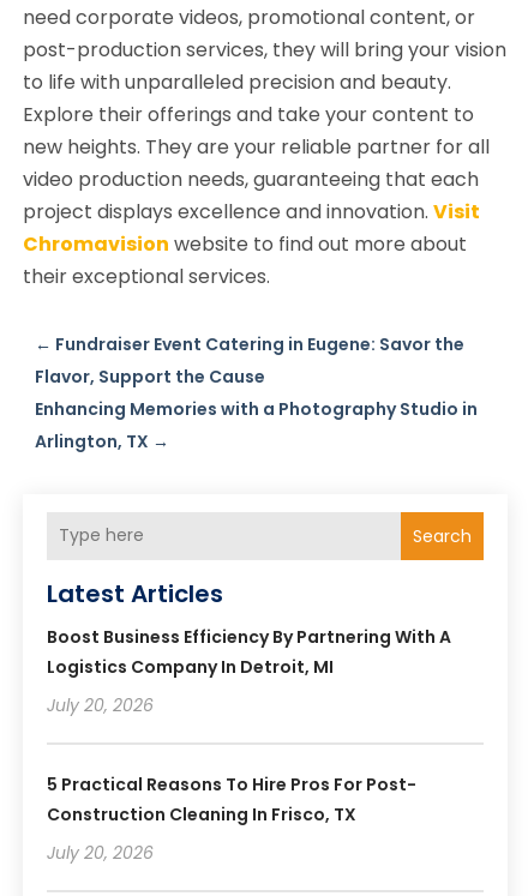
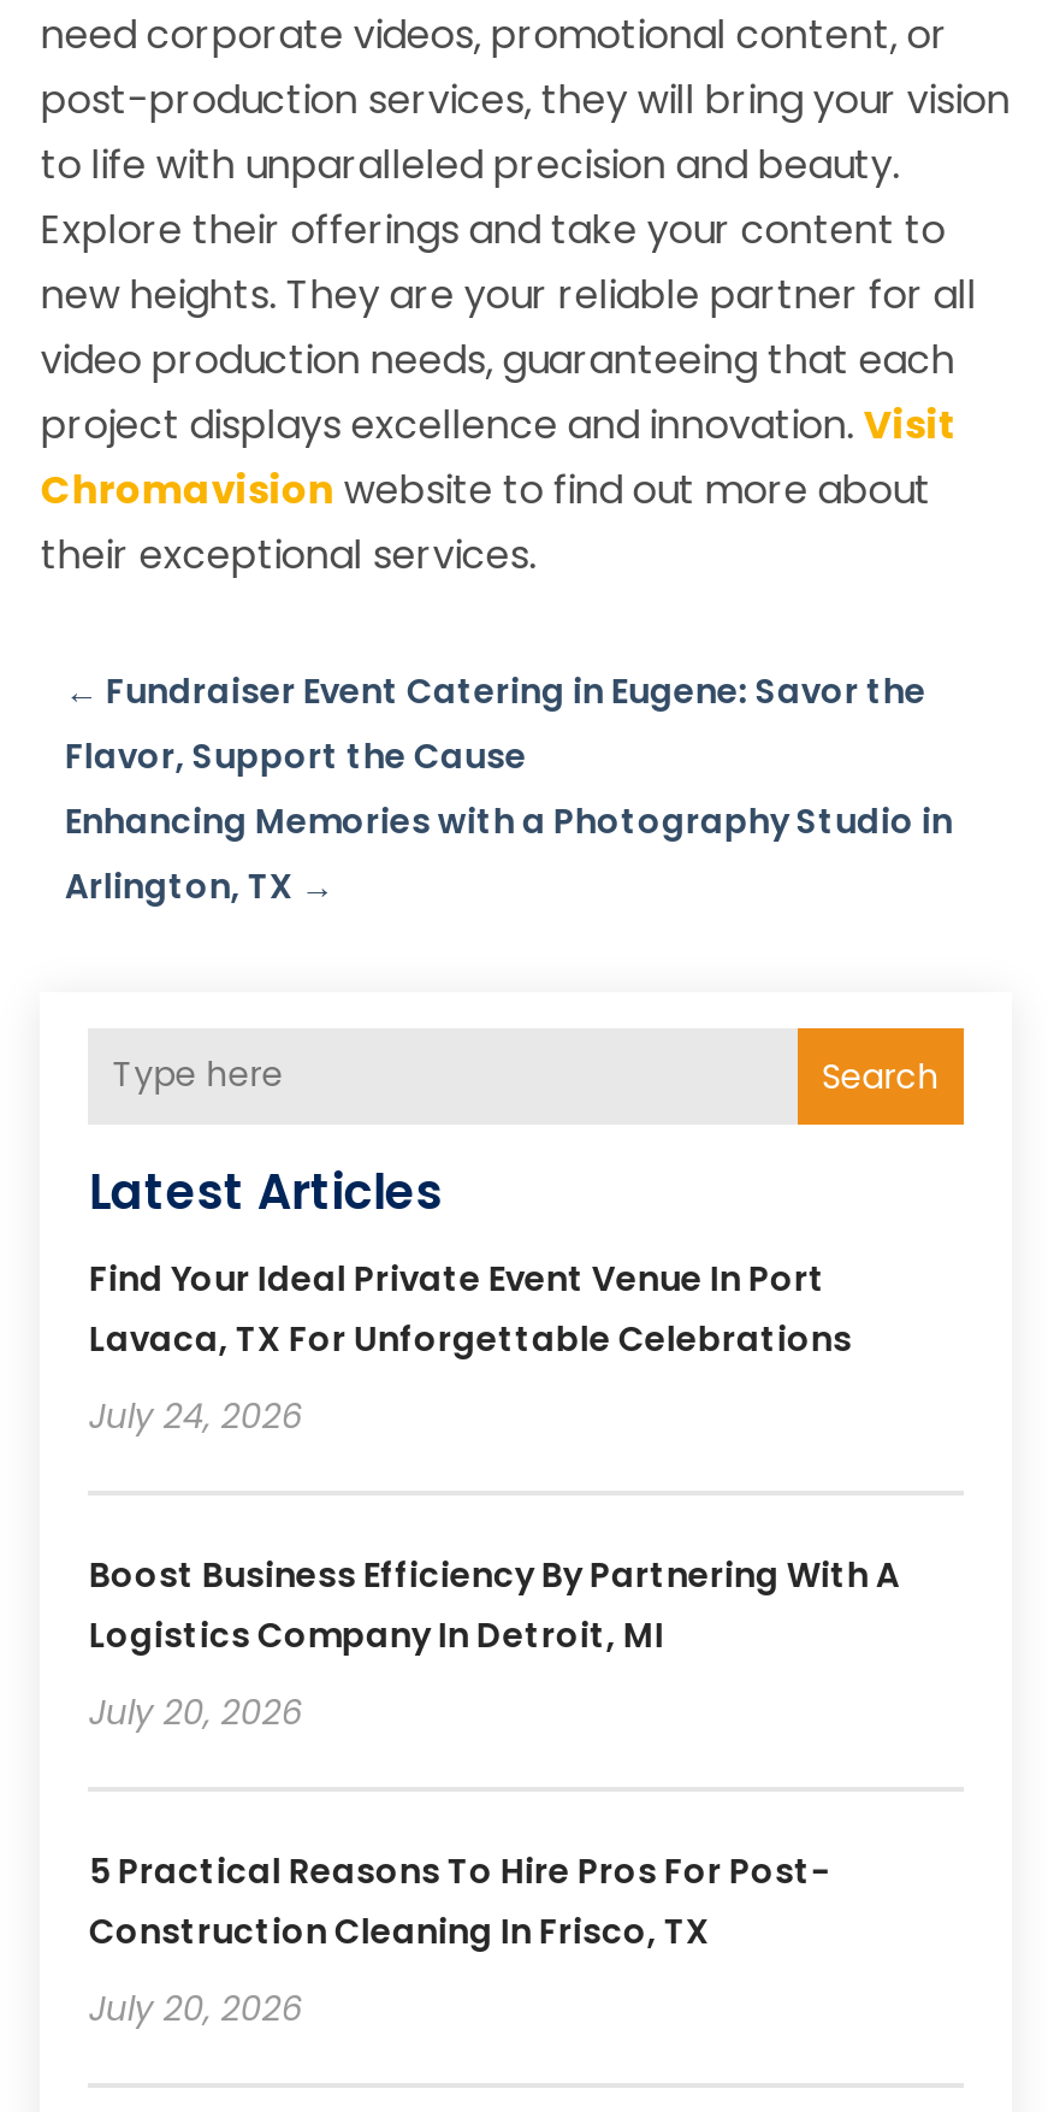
+ Find Your Ideal Private Event Venue In Port
+ Lavaca, TX For Unforgettable Celebrations
+ July 24, 2026
